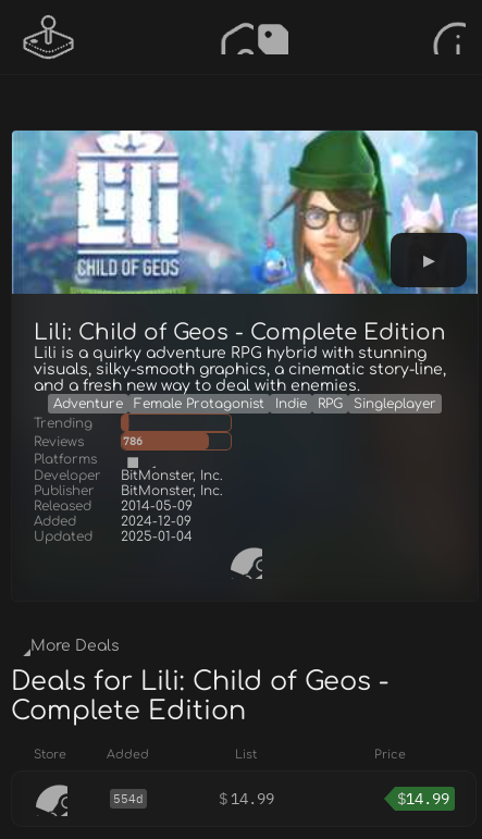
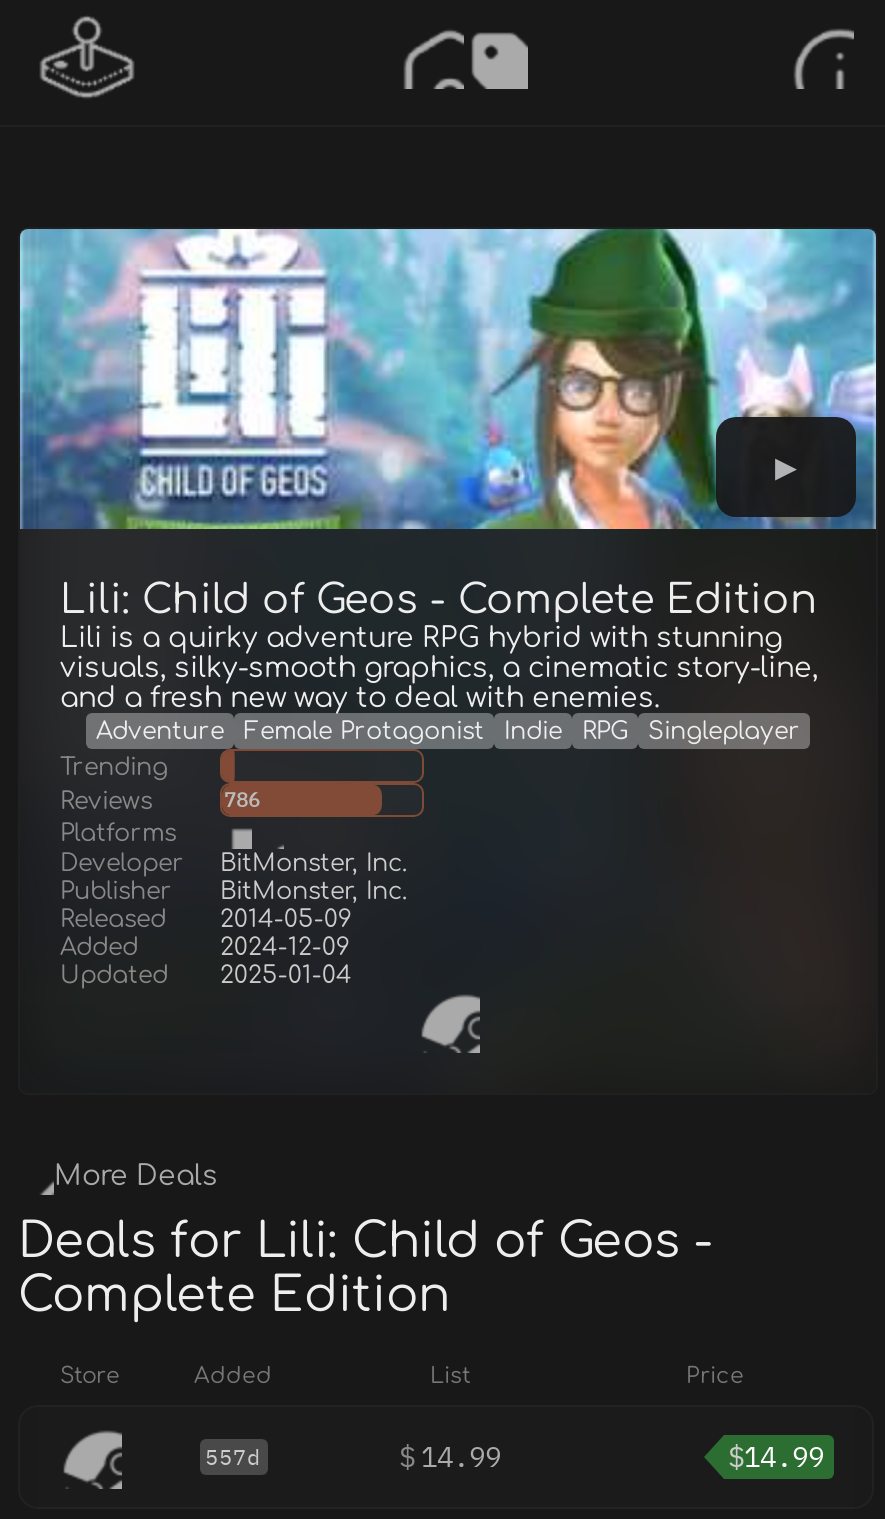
- 554d
+ 557d
